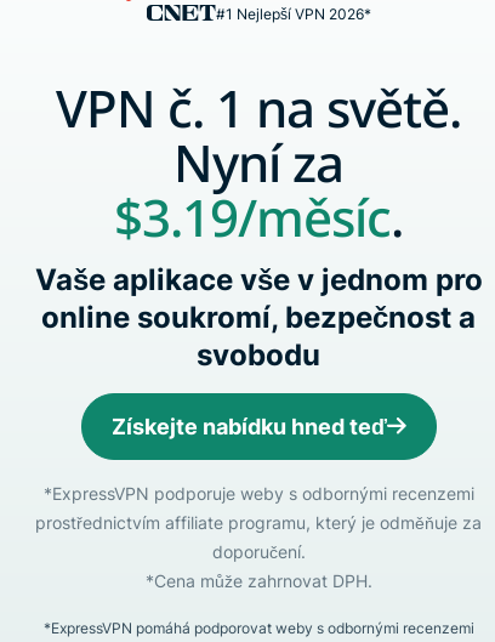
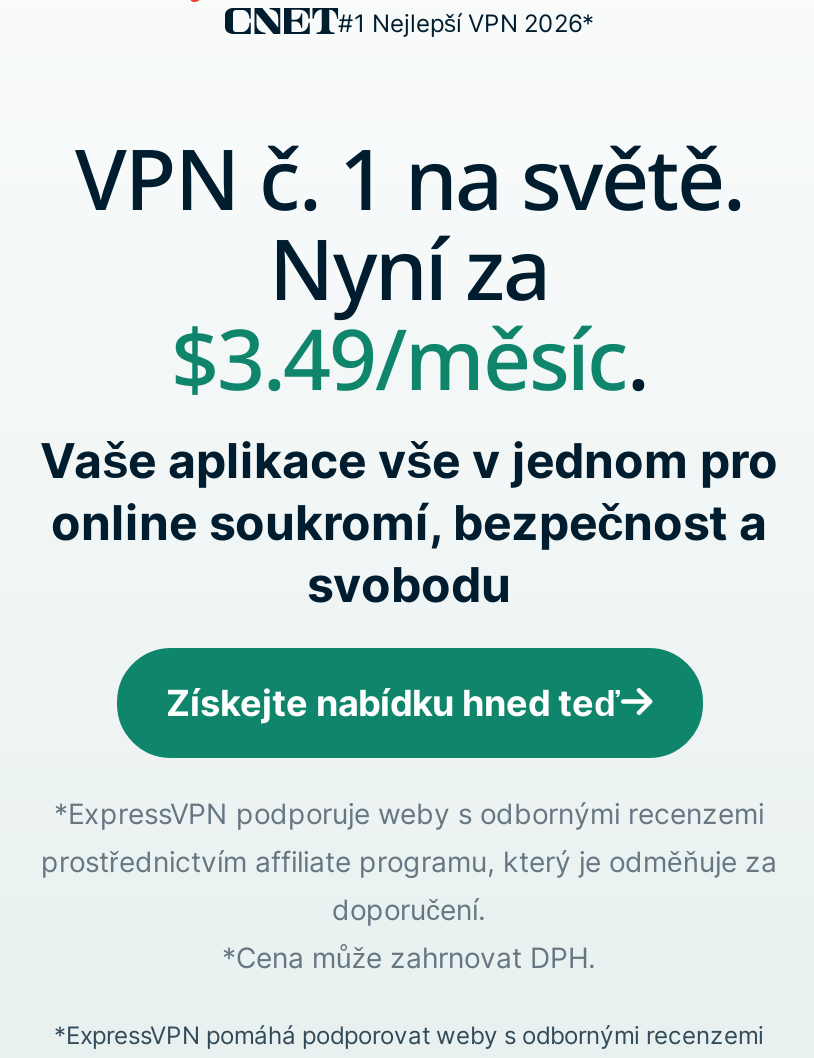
- $3.19/měsíc.
+ $3.49/měsíc.
